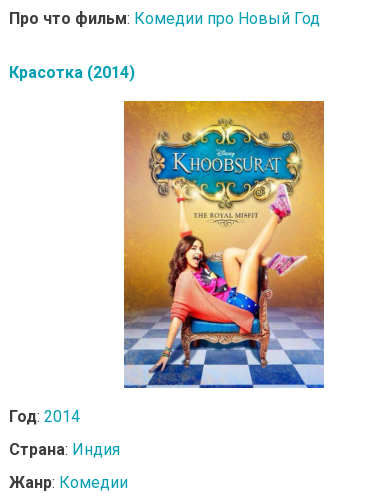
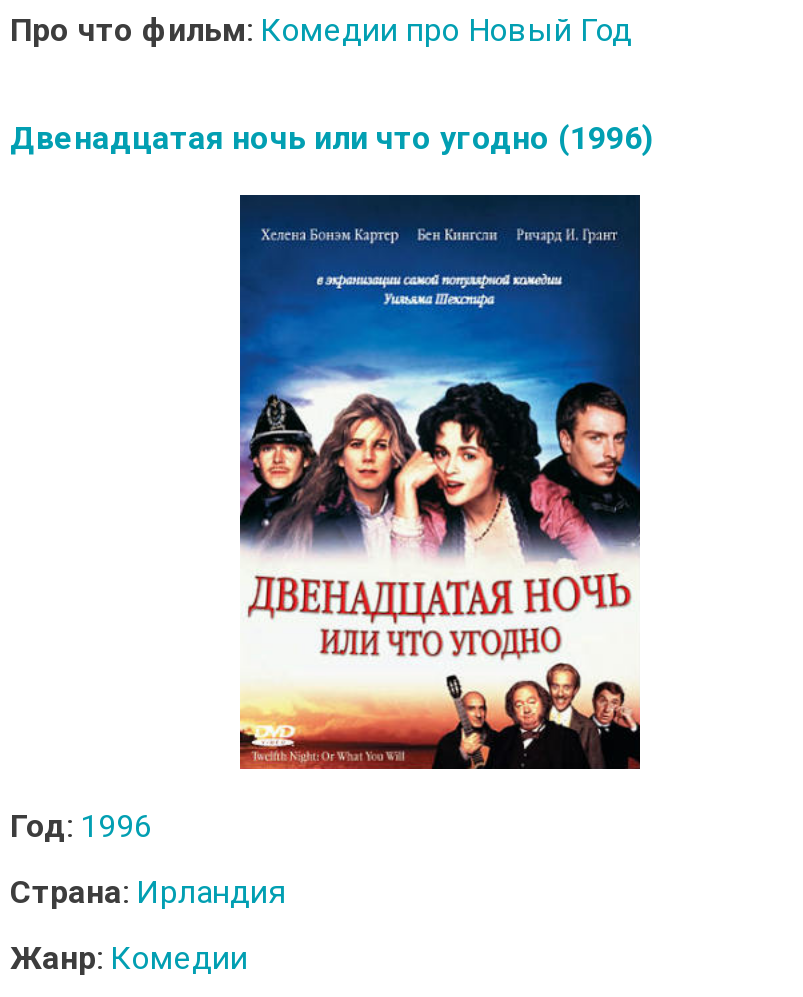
- Красотка (2014)
+ Двенадцатая ночь или что угодно (1996)

- [image]
+ [image]

- Год: 2014
+ Год: 1996

- Страна: Индия
+ Страна: Ирландия
